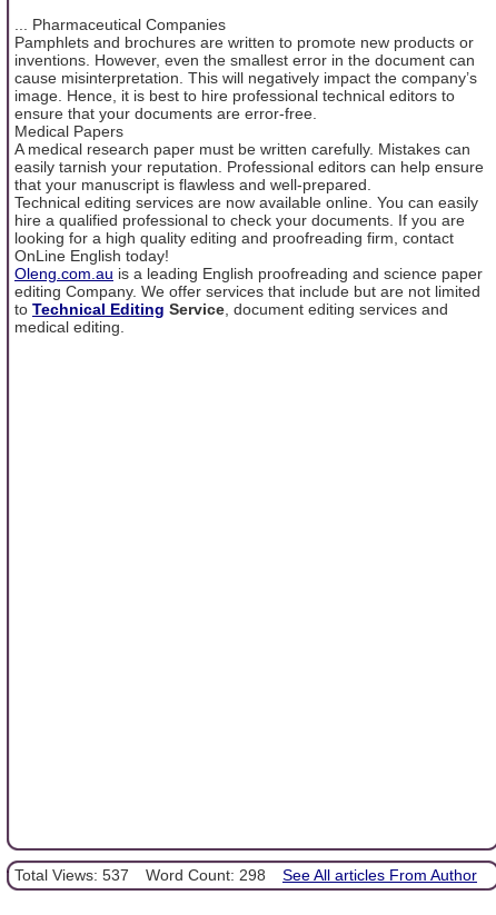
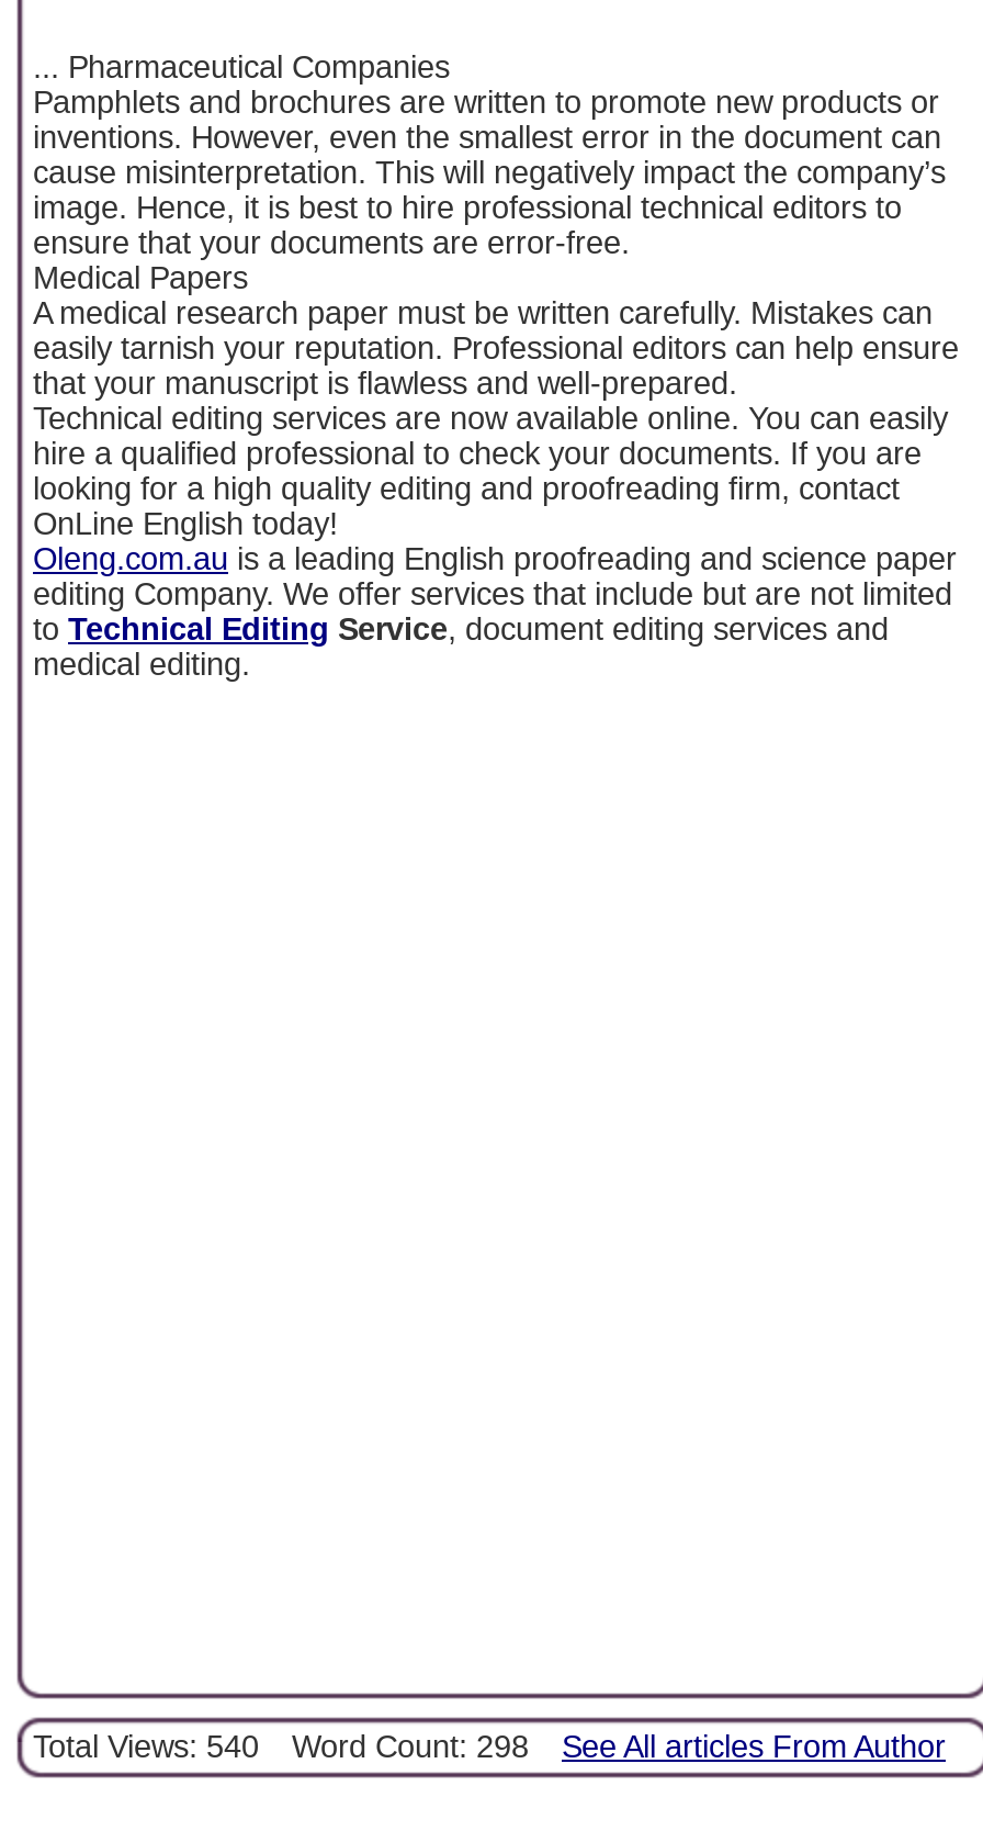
- Total Views: 537 Word Count: 298 See All articles From Author
+ Total Views: 540 Word Count: 298 See All articles From Author
